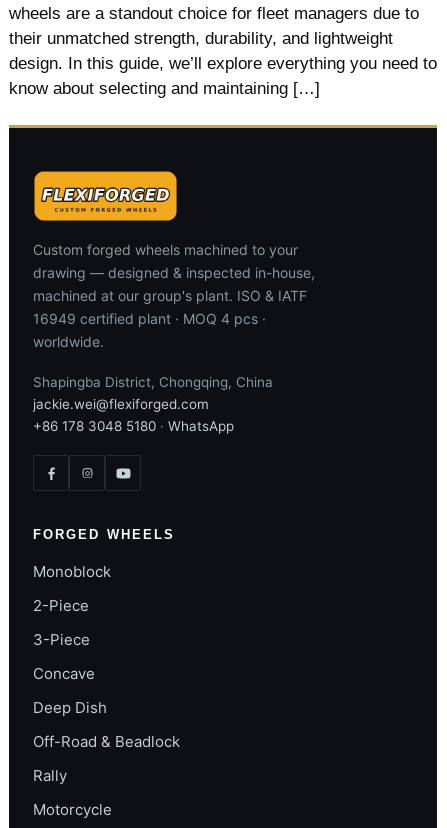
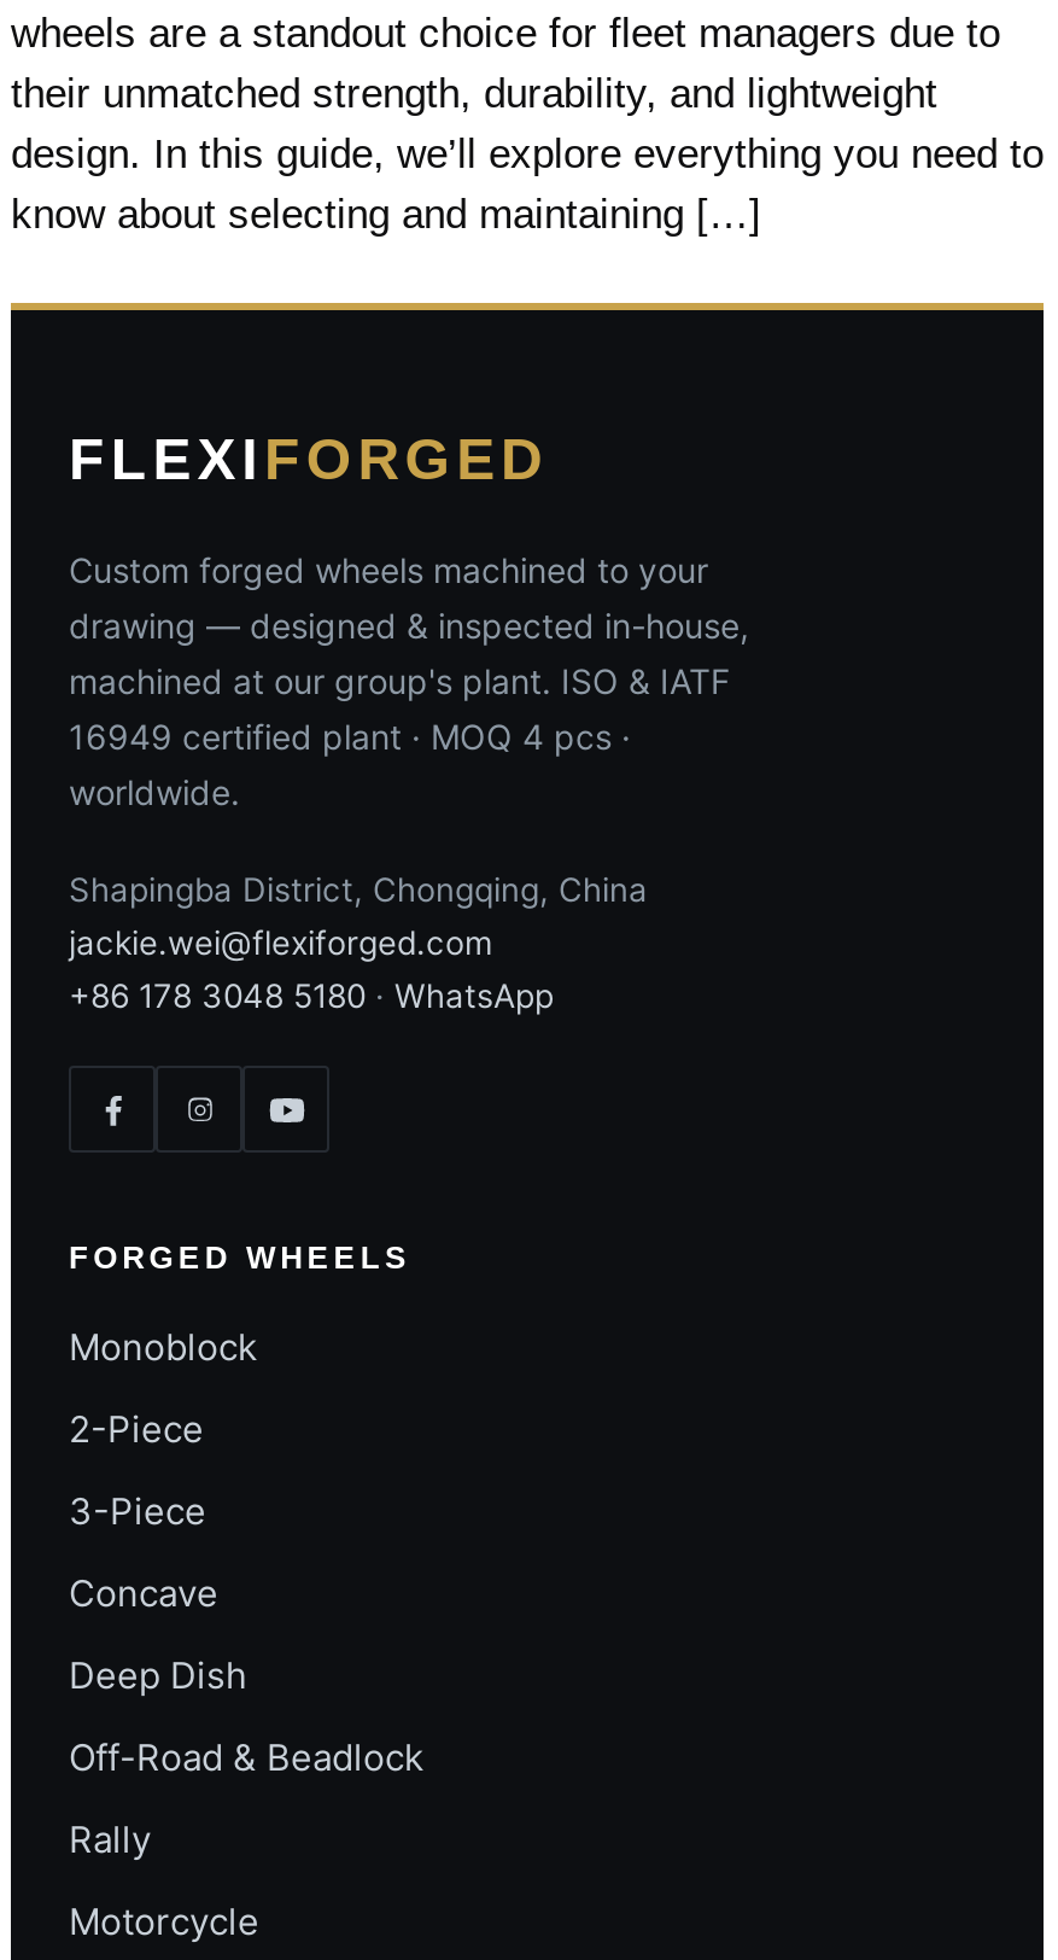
+ FLEXI FORGED
